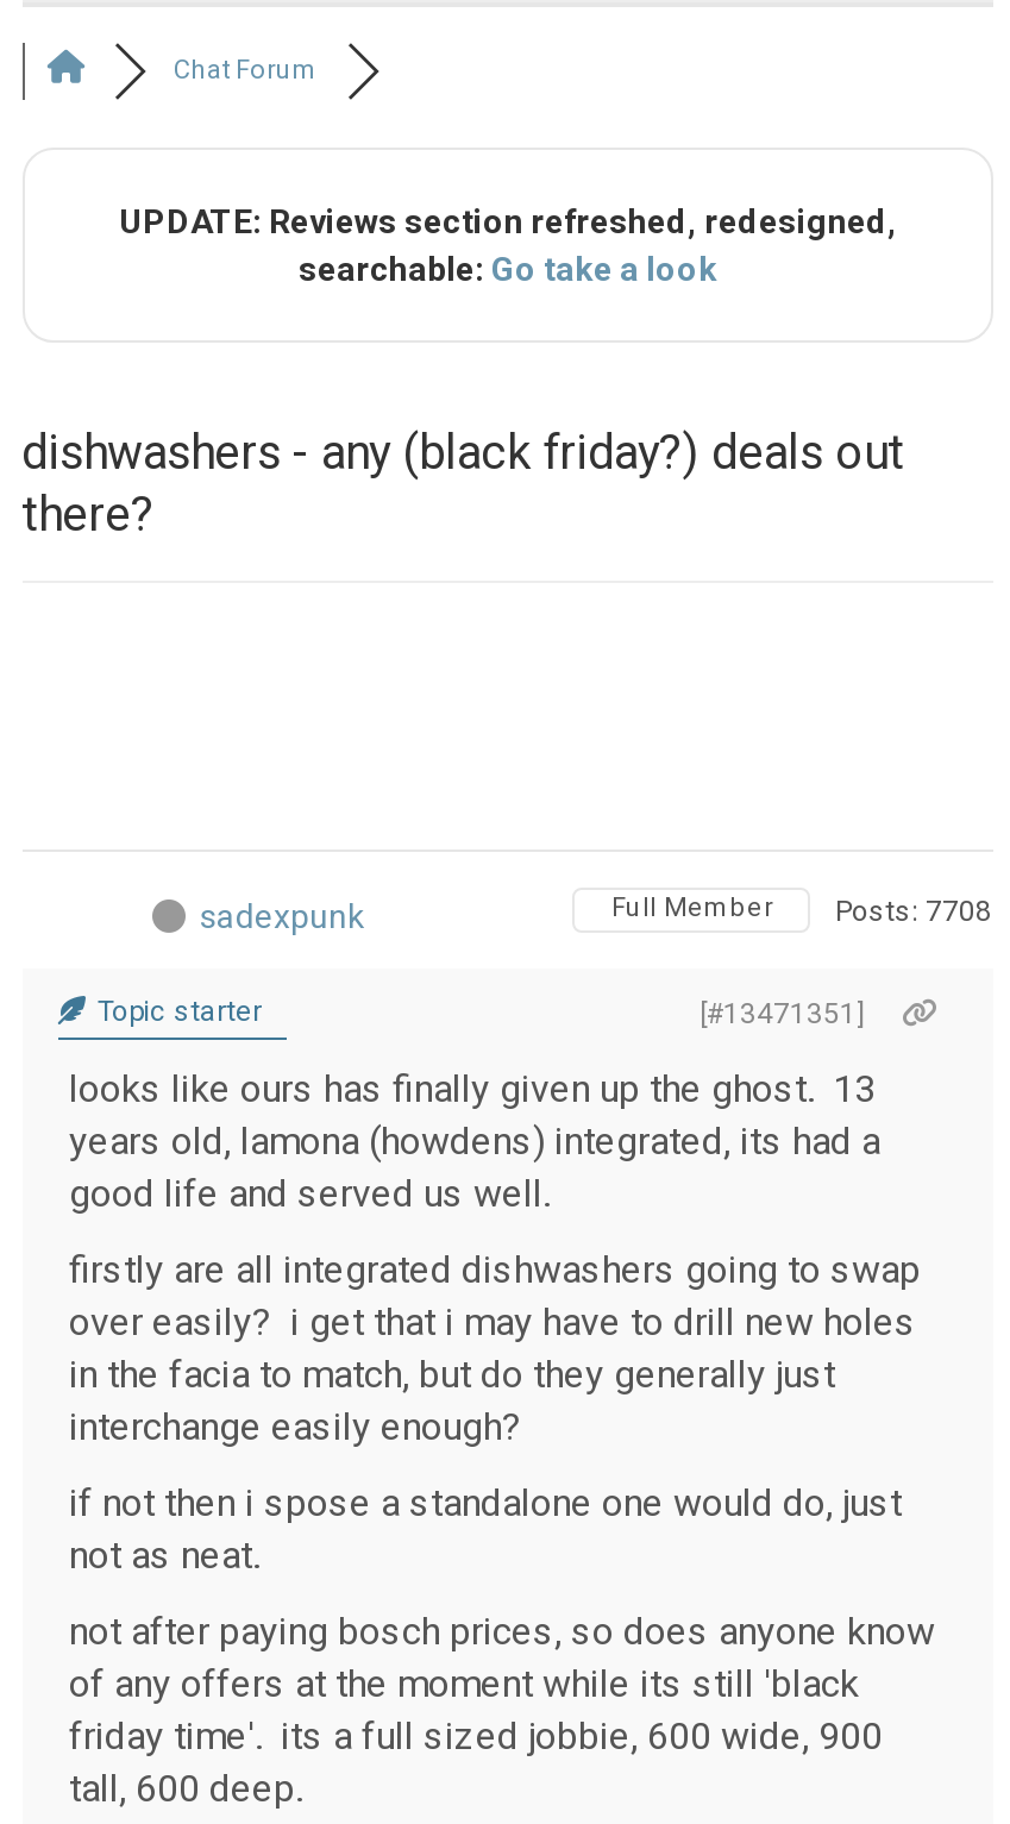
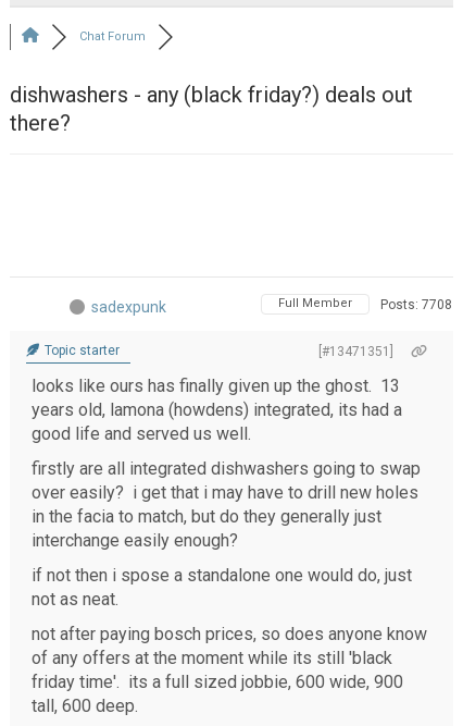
- UPDATE: Reviews section refreshed, redesigned,
- searchable: Go take a look
